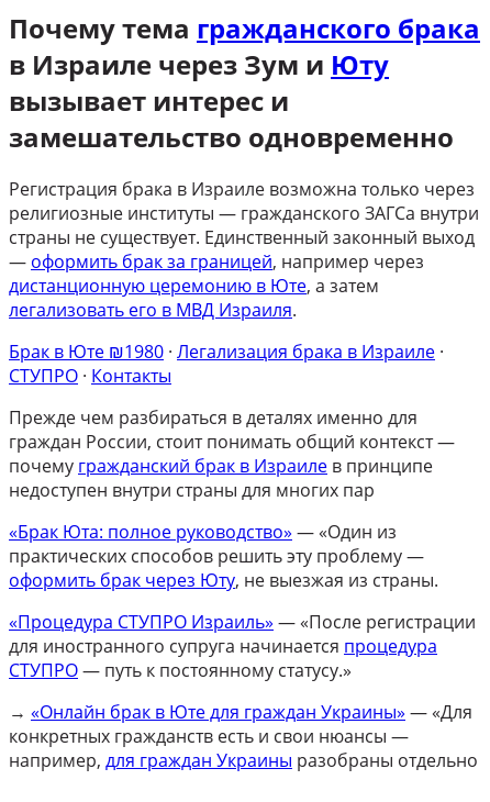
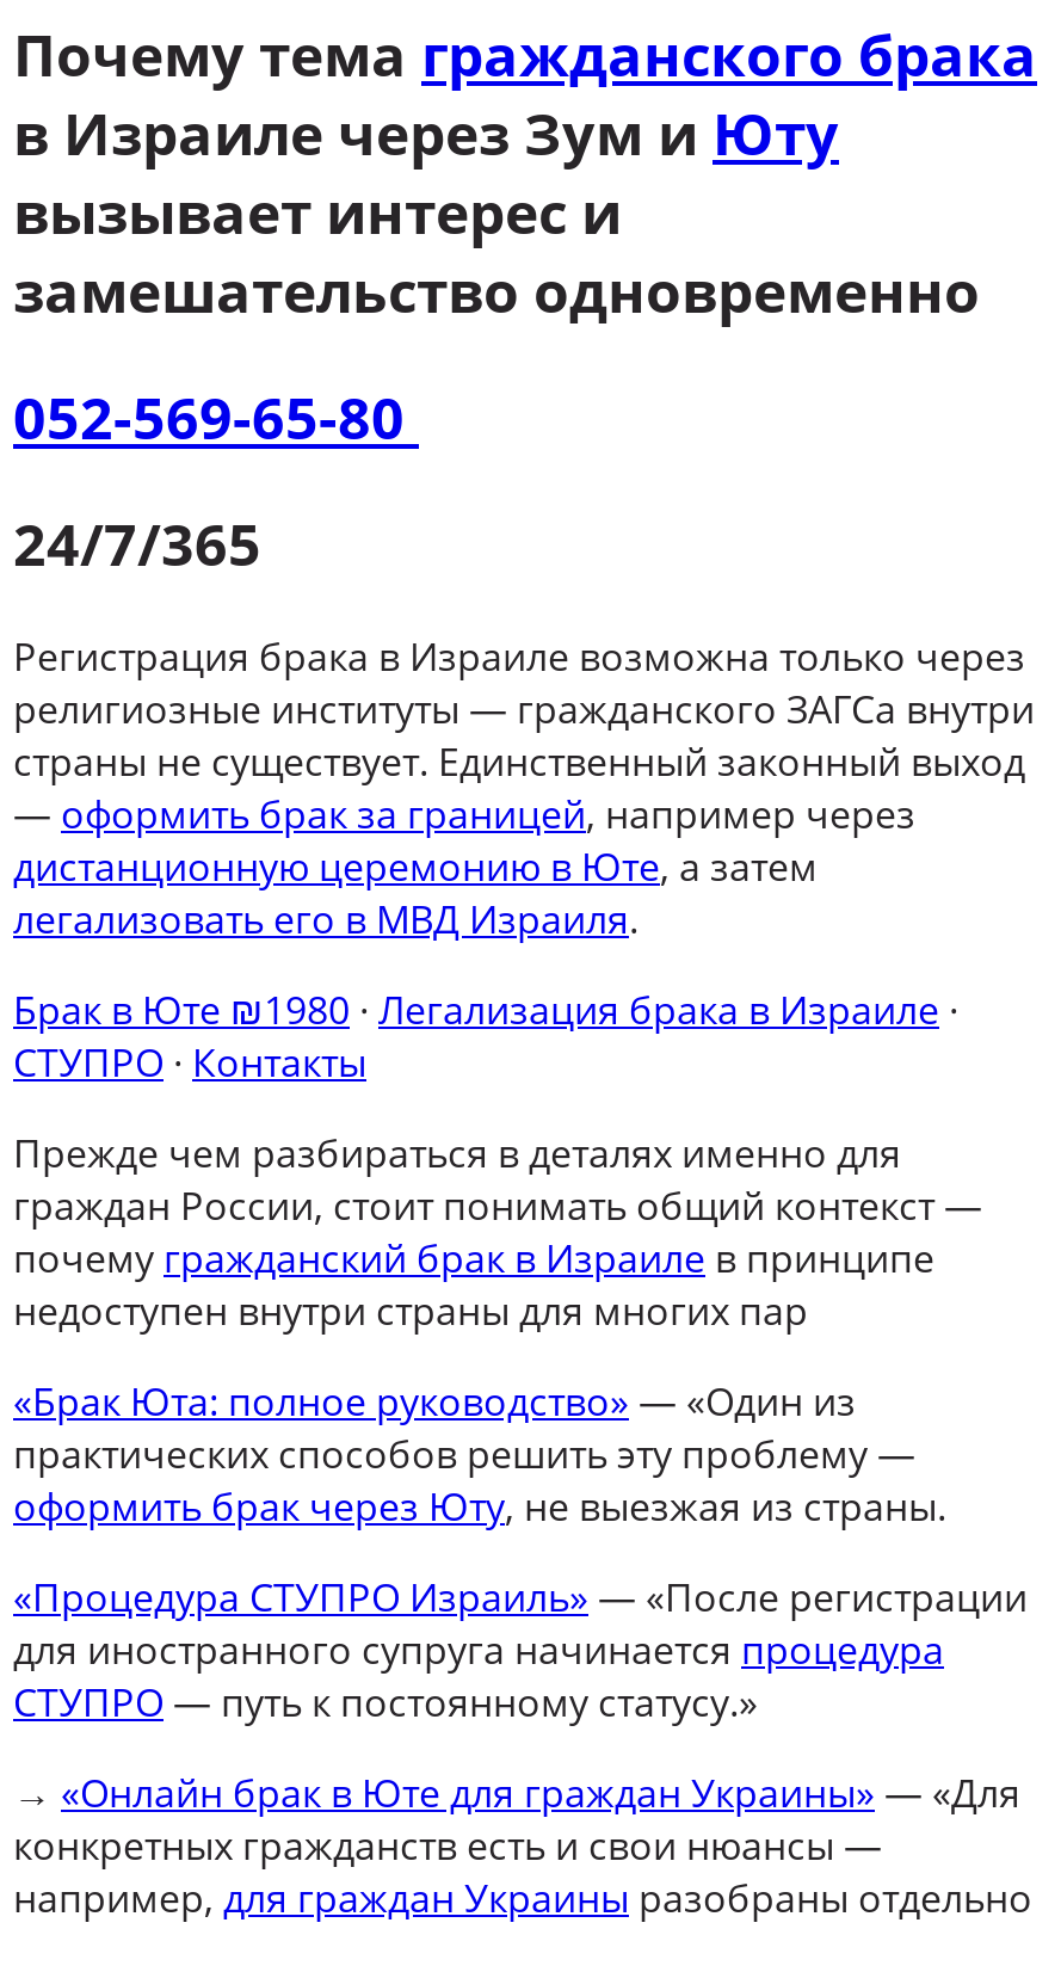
+ 052-569-65-80
+ 24/7/365
